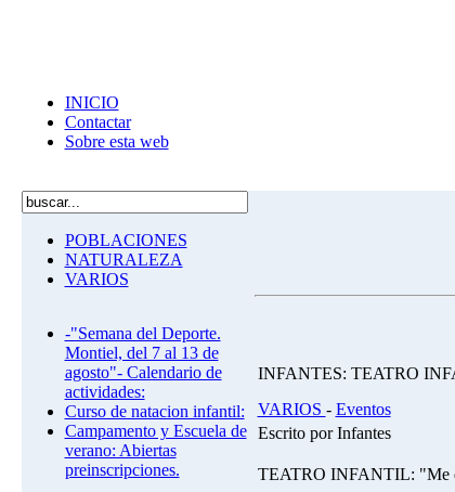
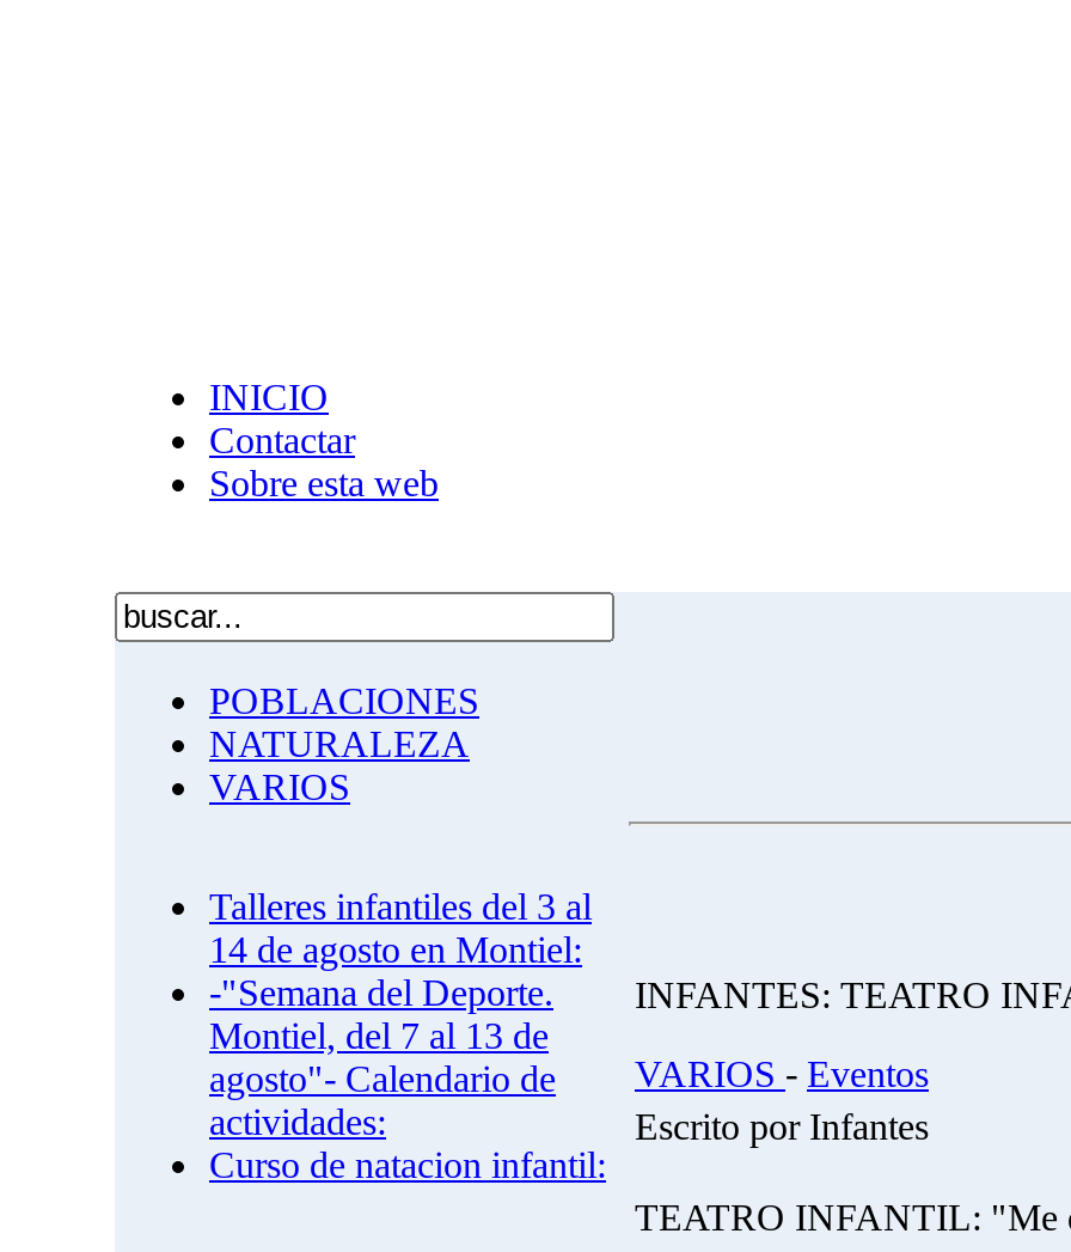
+ Talleres infantiles del 3 al
+ 14 de agosto en Montiel:

moved down: -"Semana del Deporte. | Montiel, del 7 al 13 de | agosto"- Calendario de | actividades: | Curso de natacion infantil:

- Campamento y Escuela de
- verano: Abiertas
- preinscripciones.
